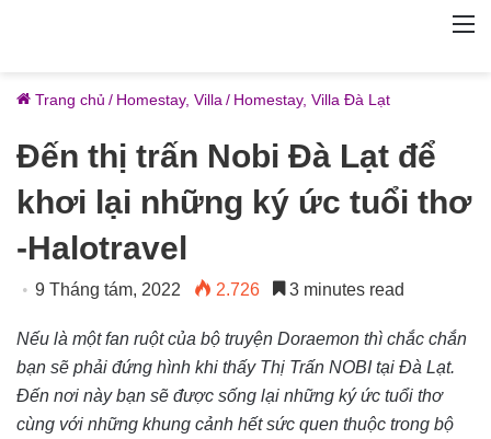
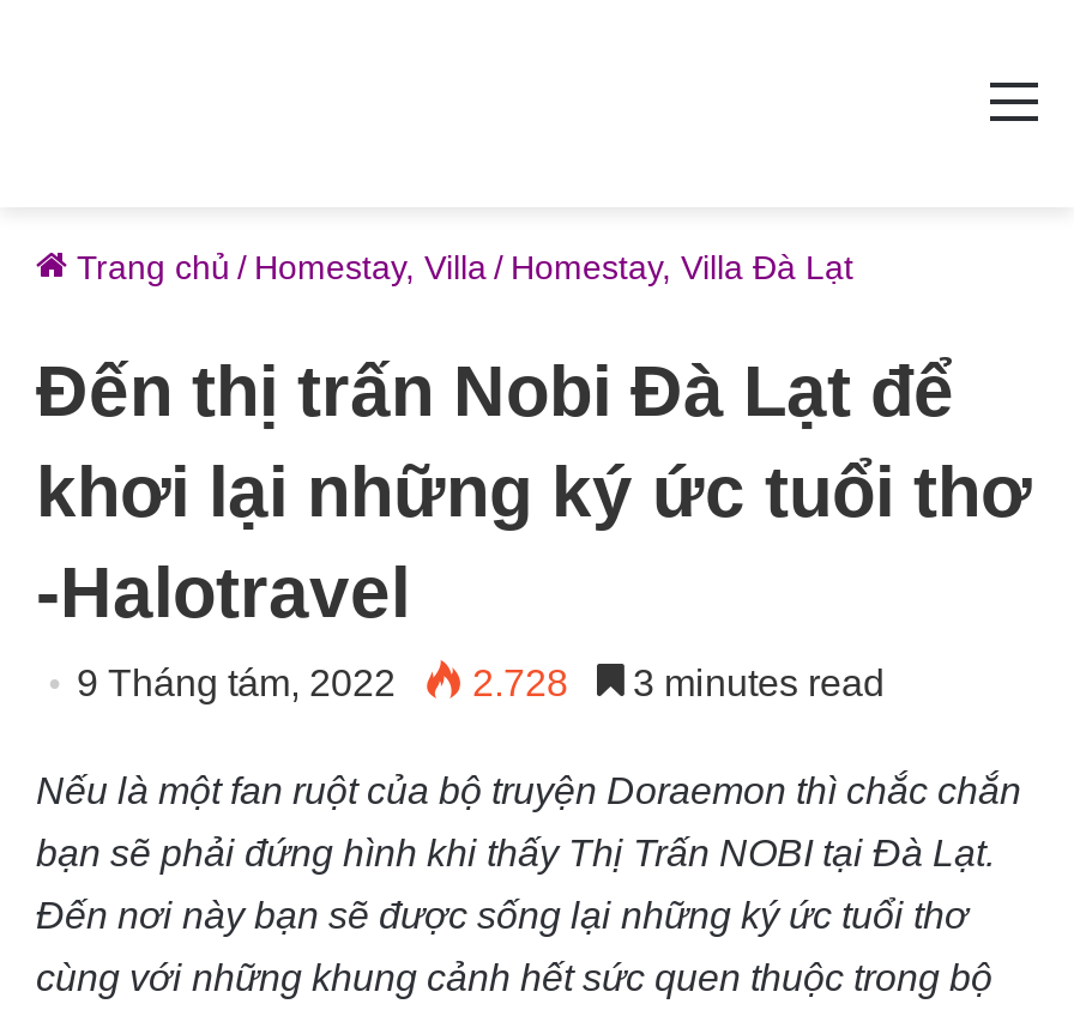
- 9 Tháng tám, 2022 2.726 3 minutes read
+ 9 Tháng tám, 2022 2.728 3 minutes read
